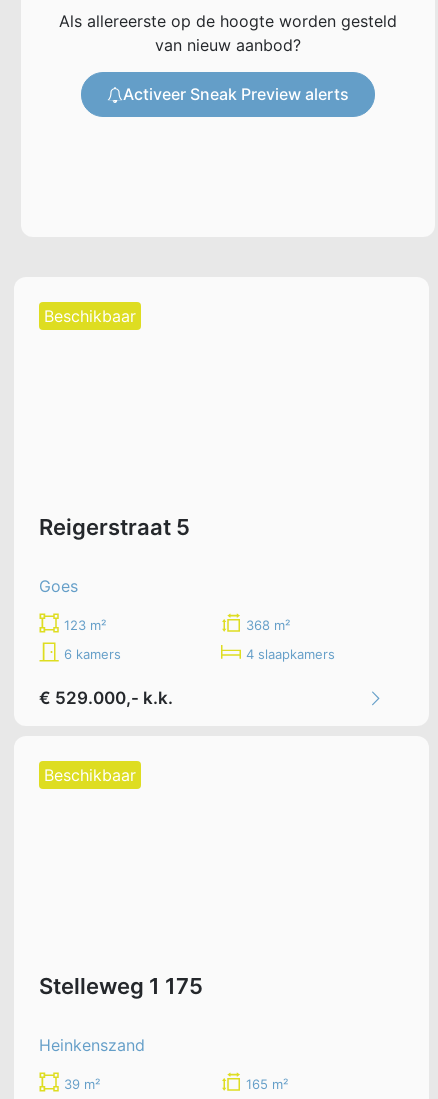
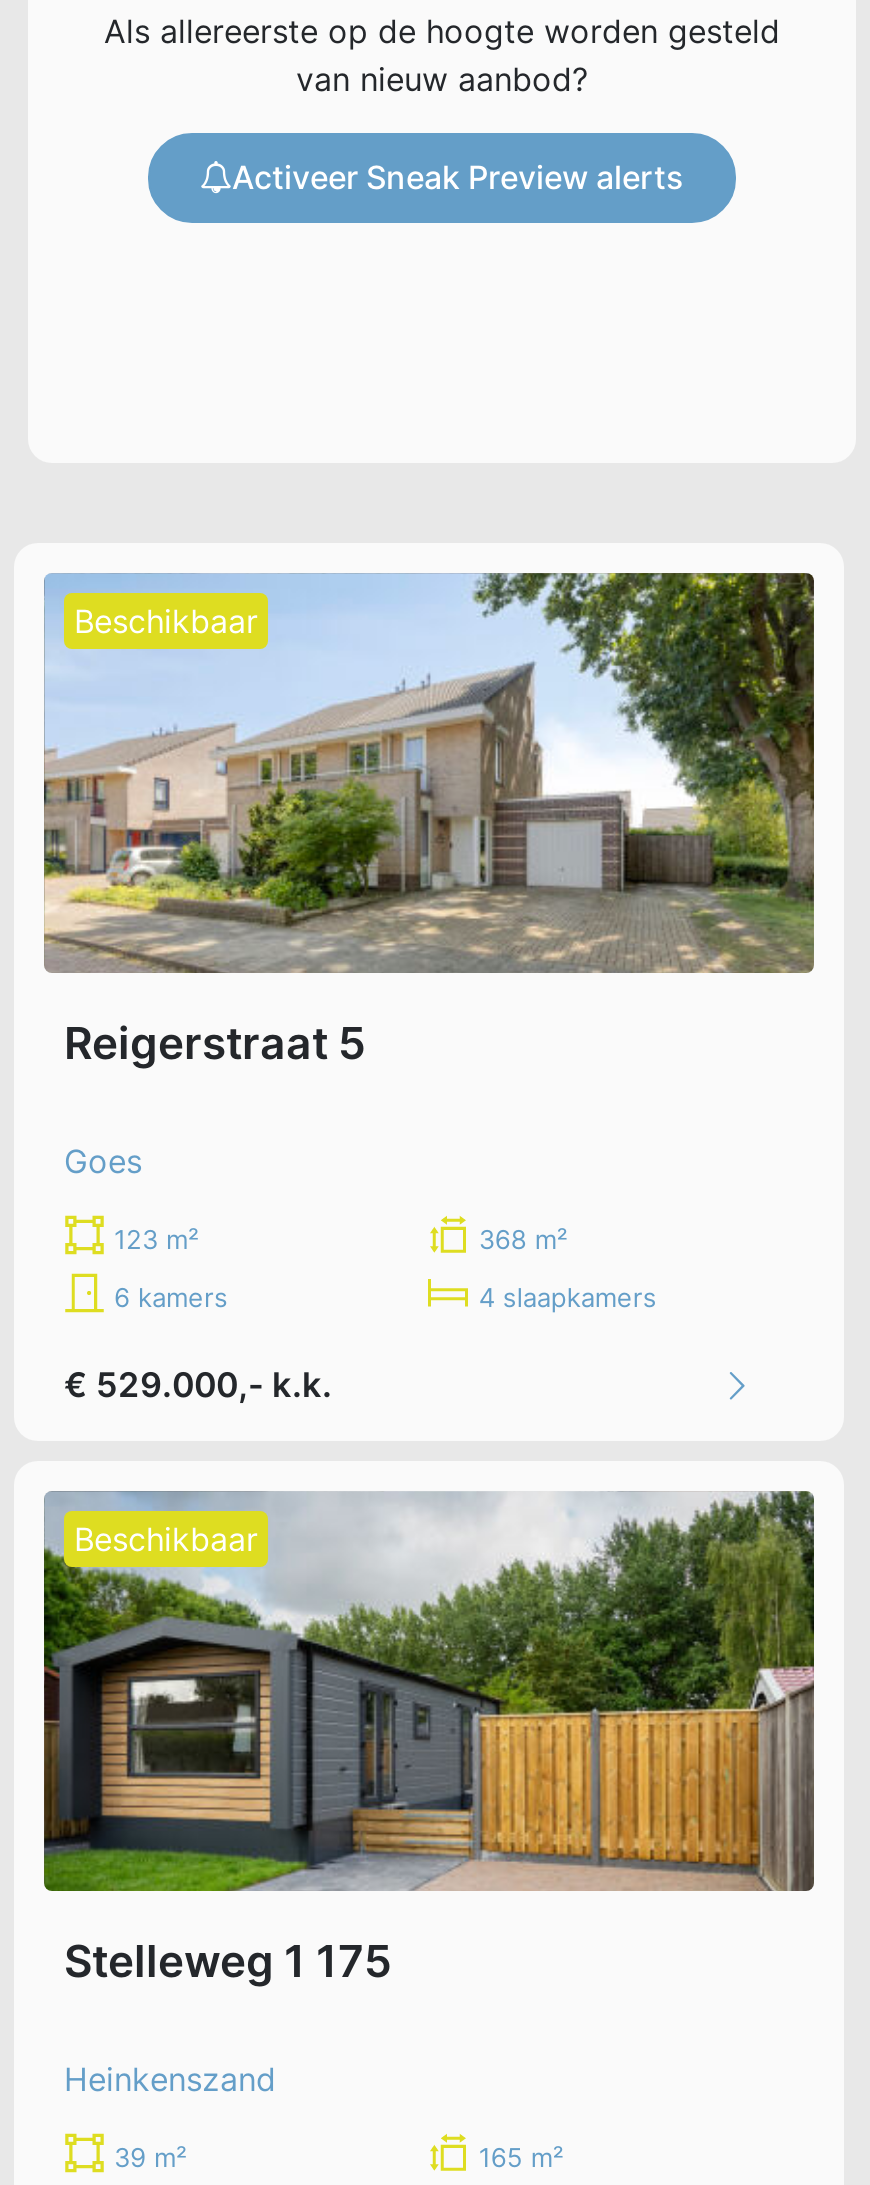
+ [image]

+ [image]
